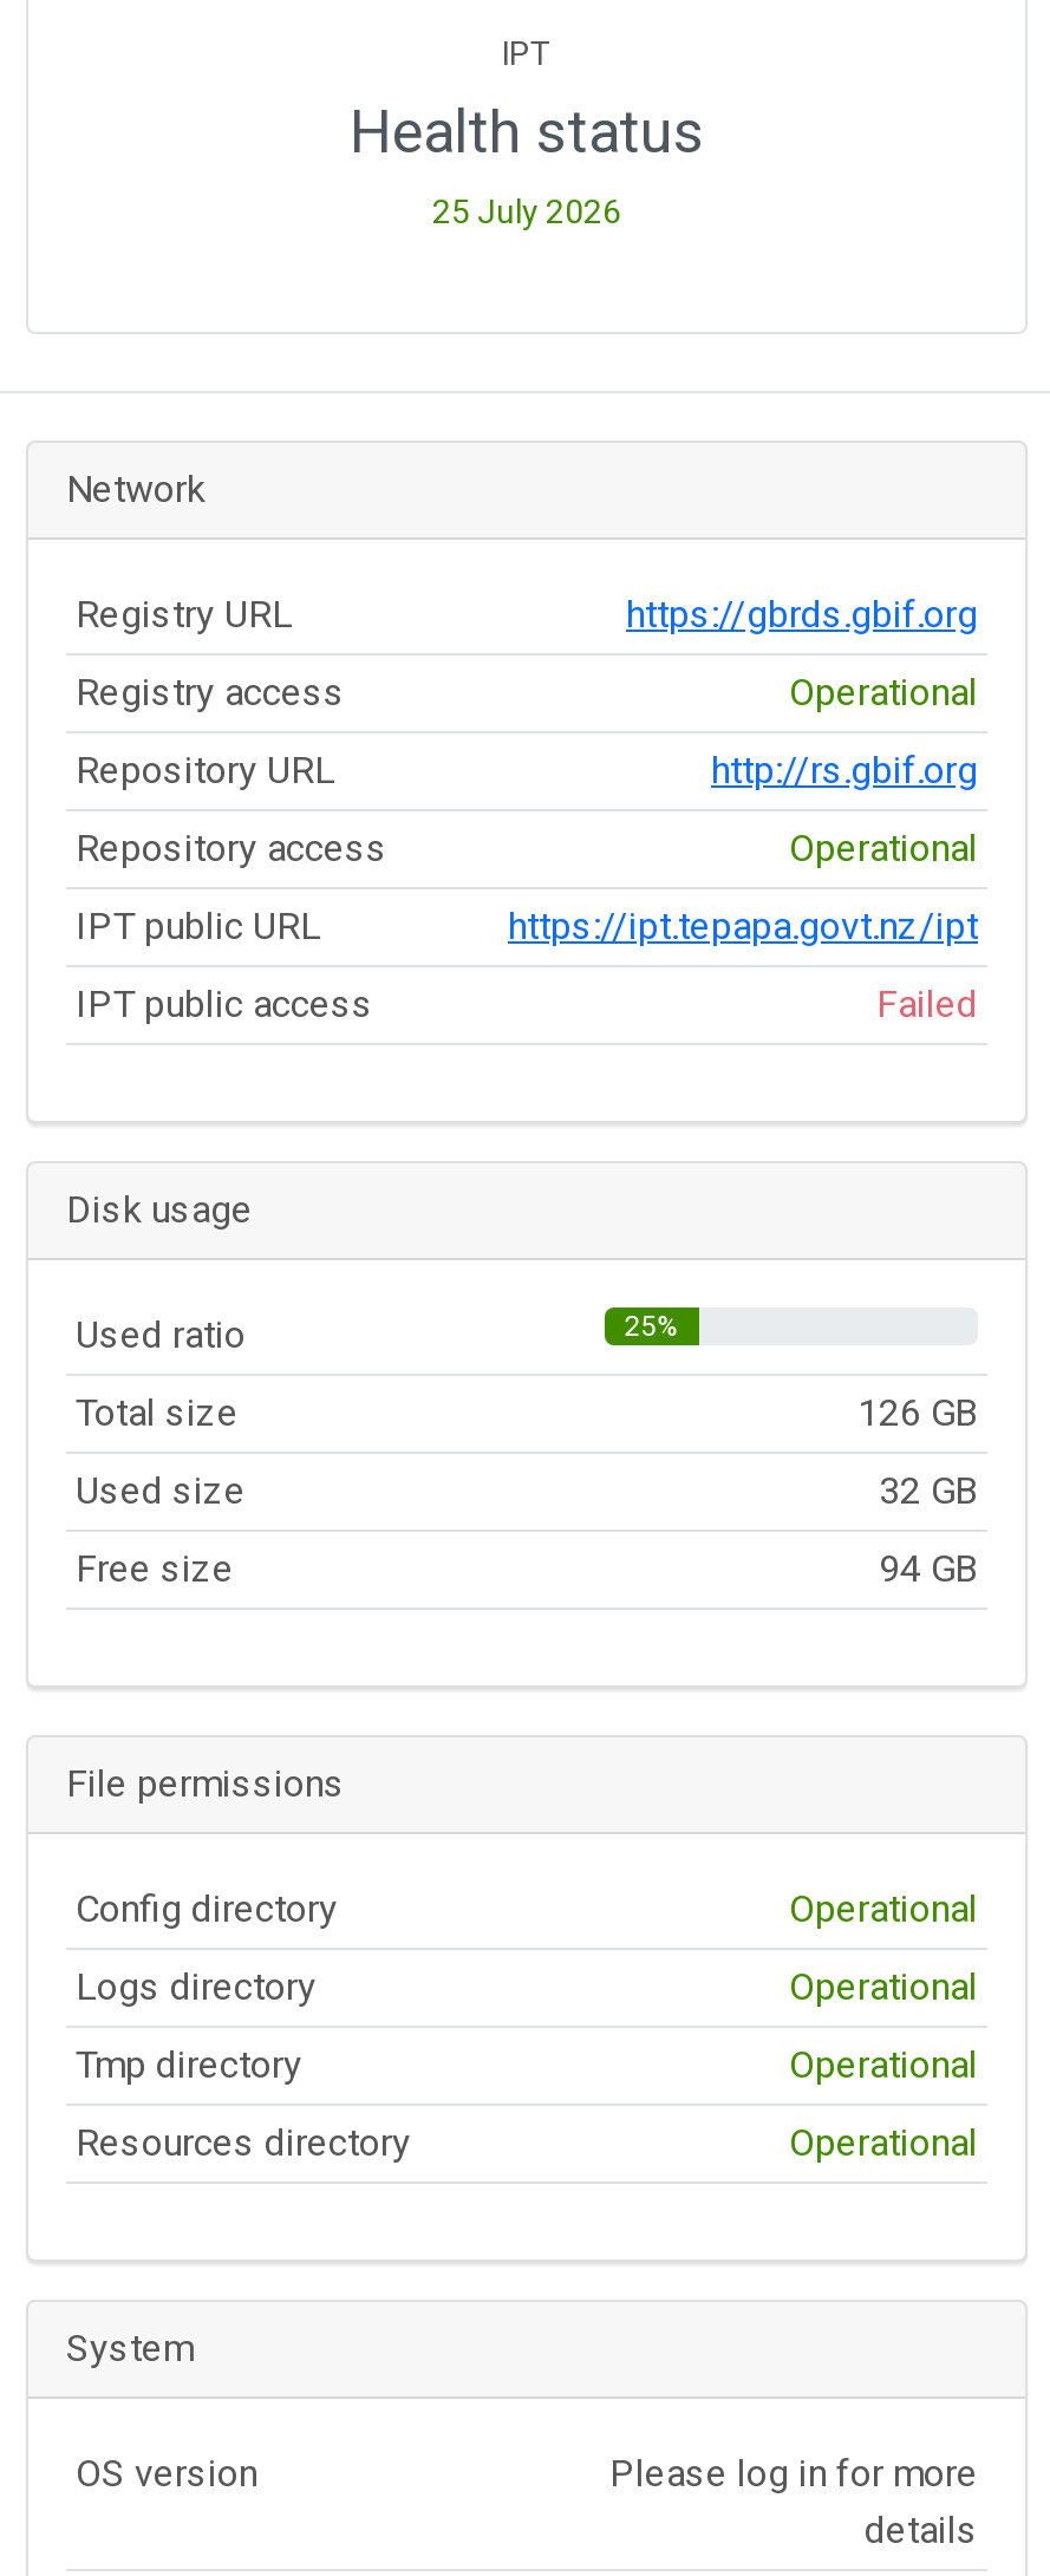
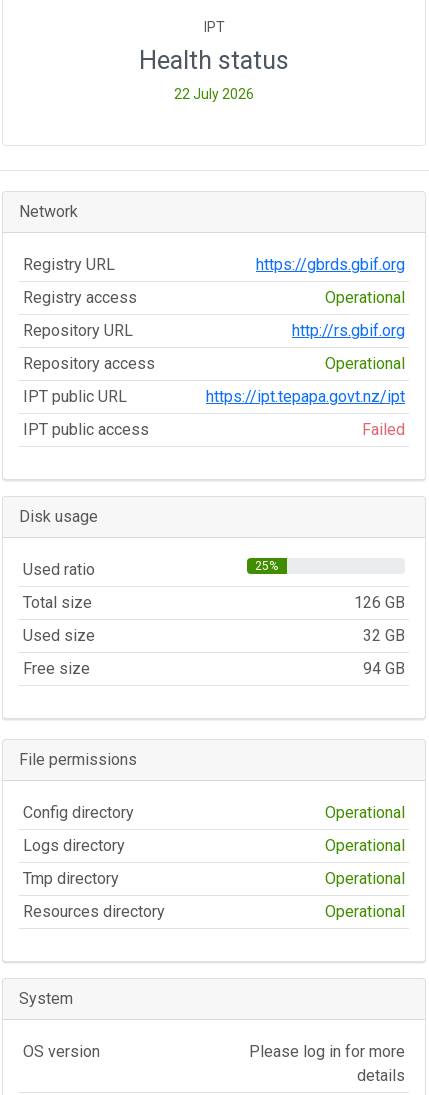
- 25 July 2026
+ 22 July 2026
